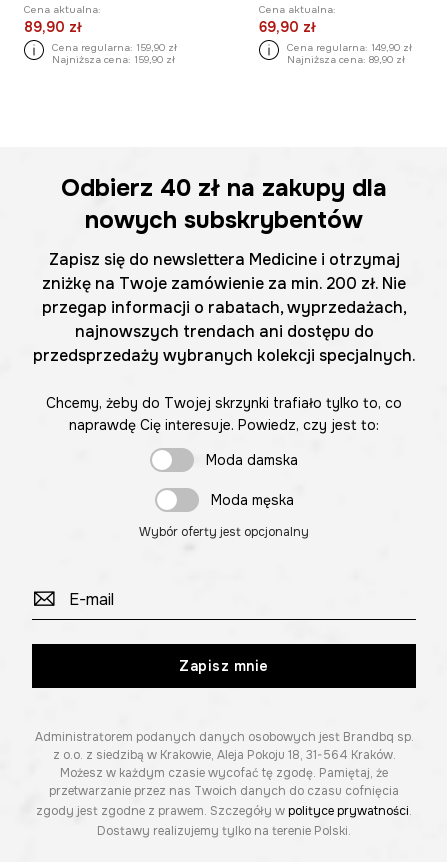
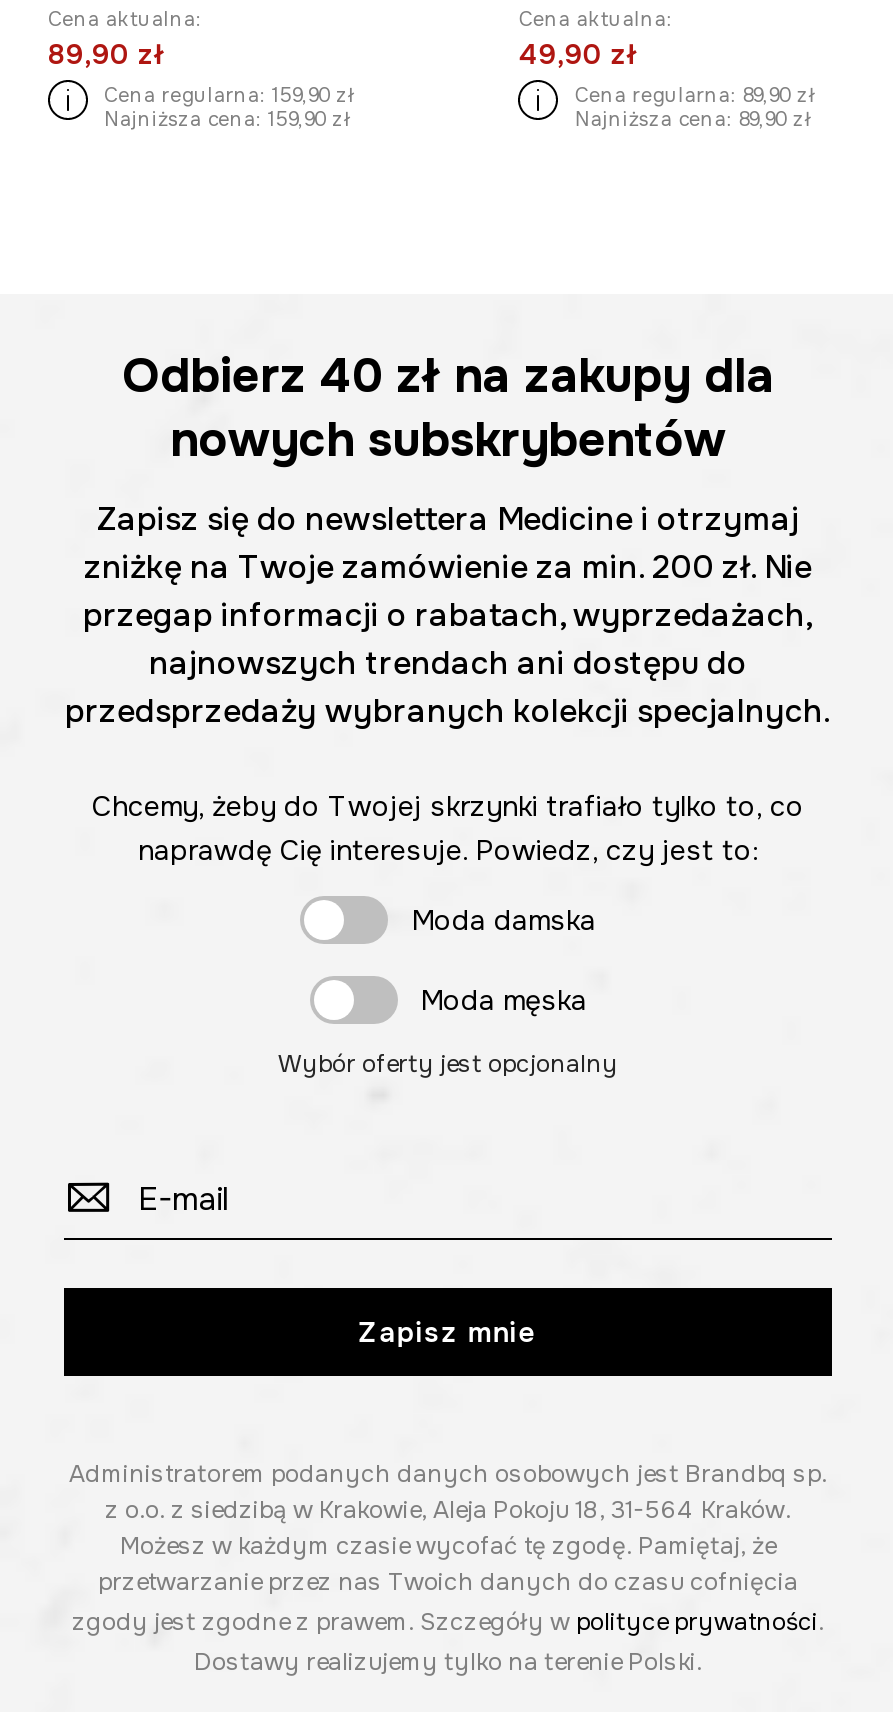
- 69,90 zł
+ 49,90 zł

- Cena regularna: 149,90 zł
+ Cena regularna: 89,90 zł
